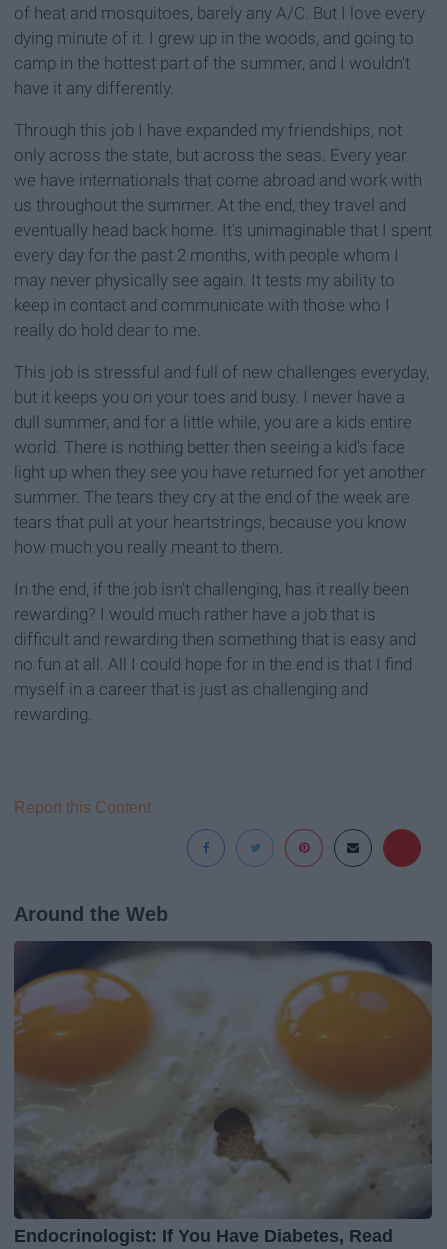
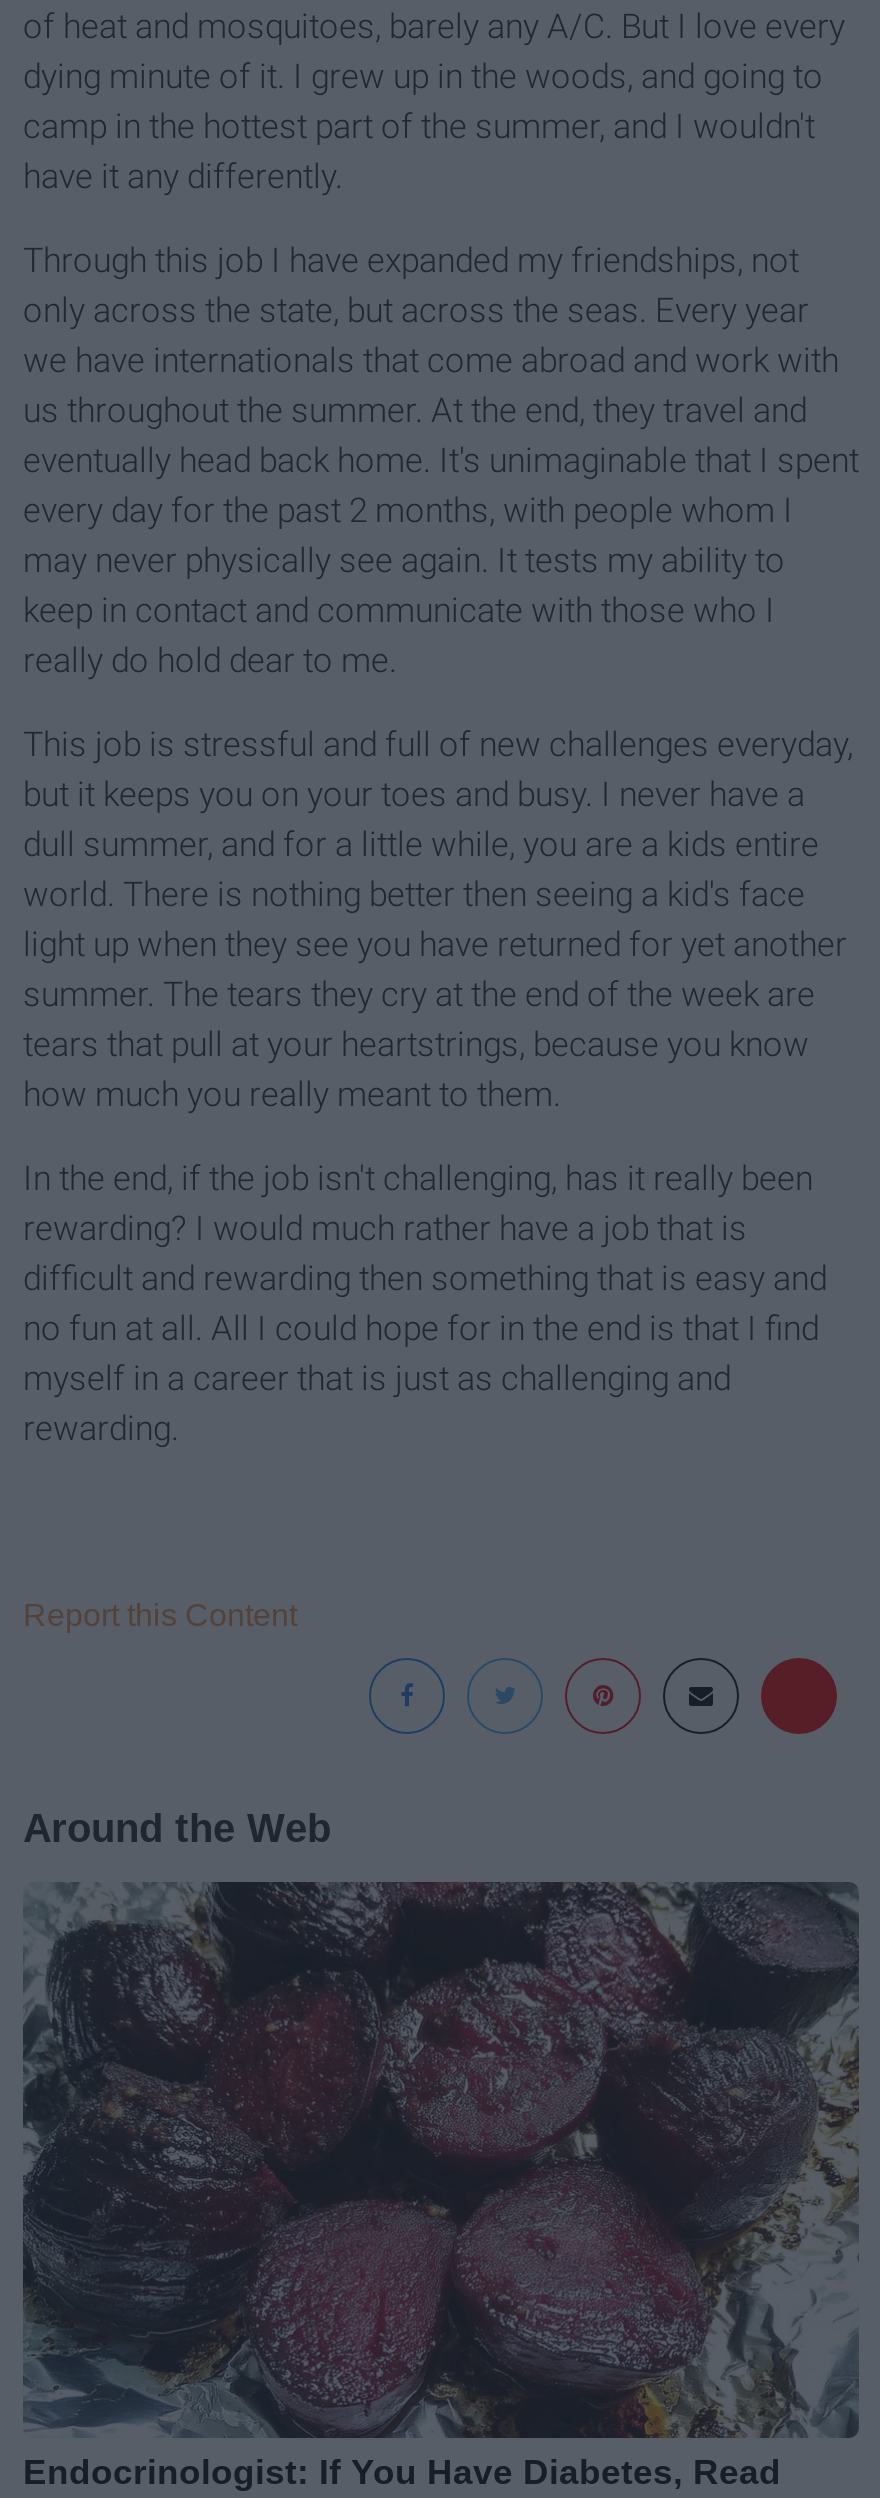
- [image]
+ [image]
